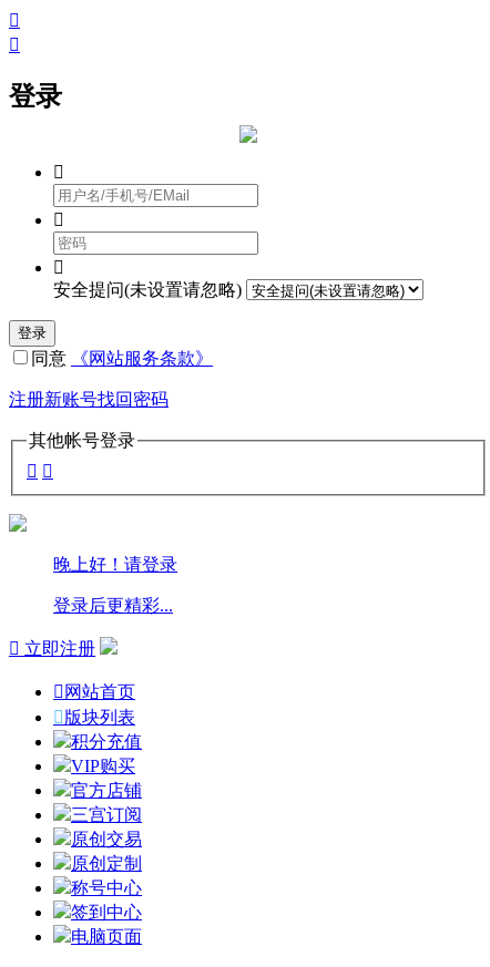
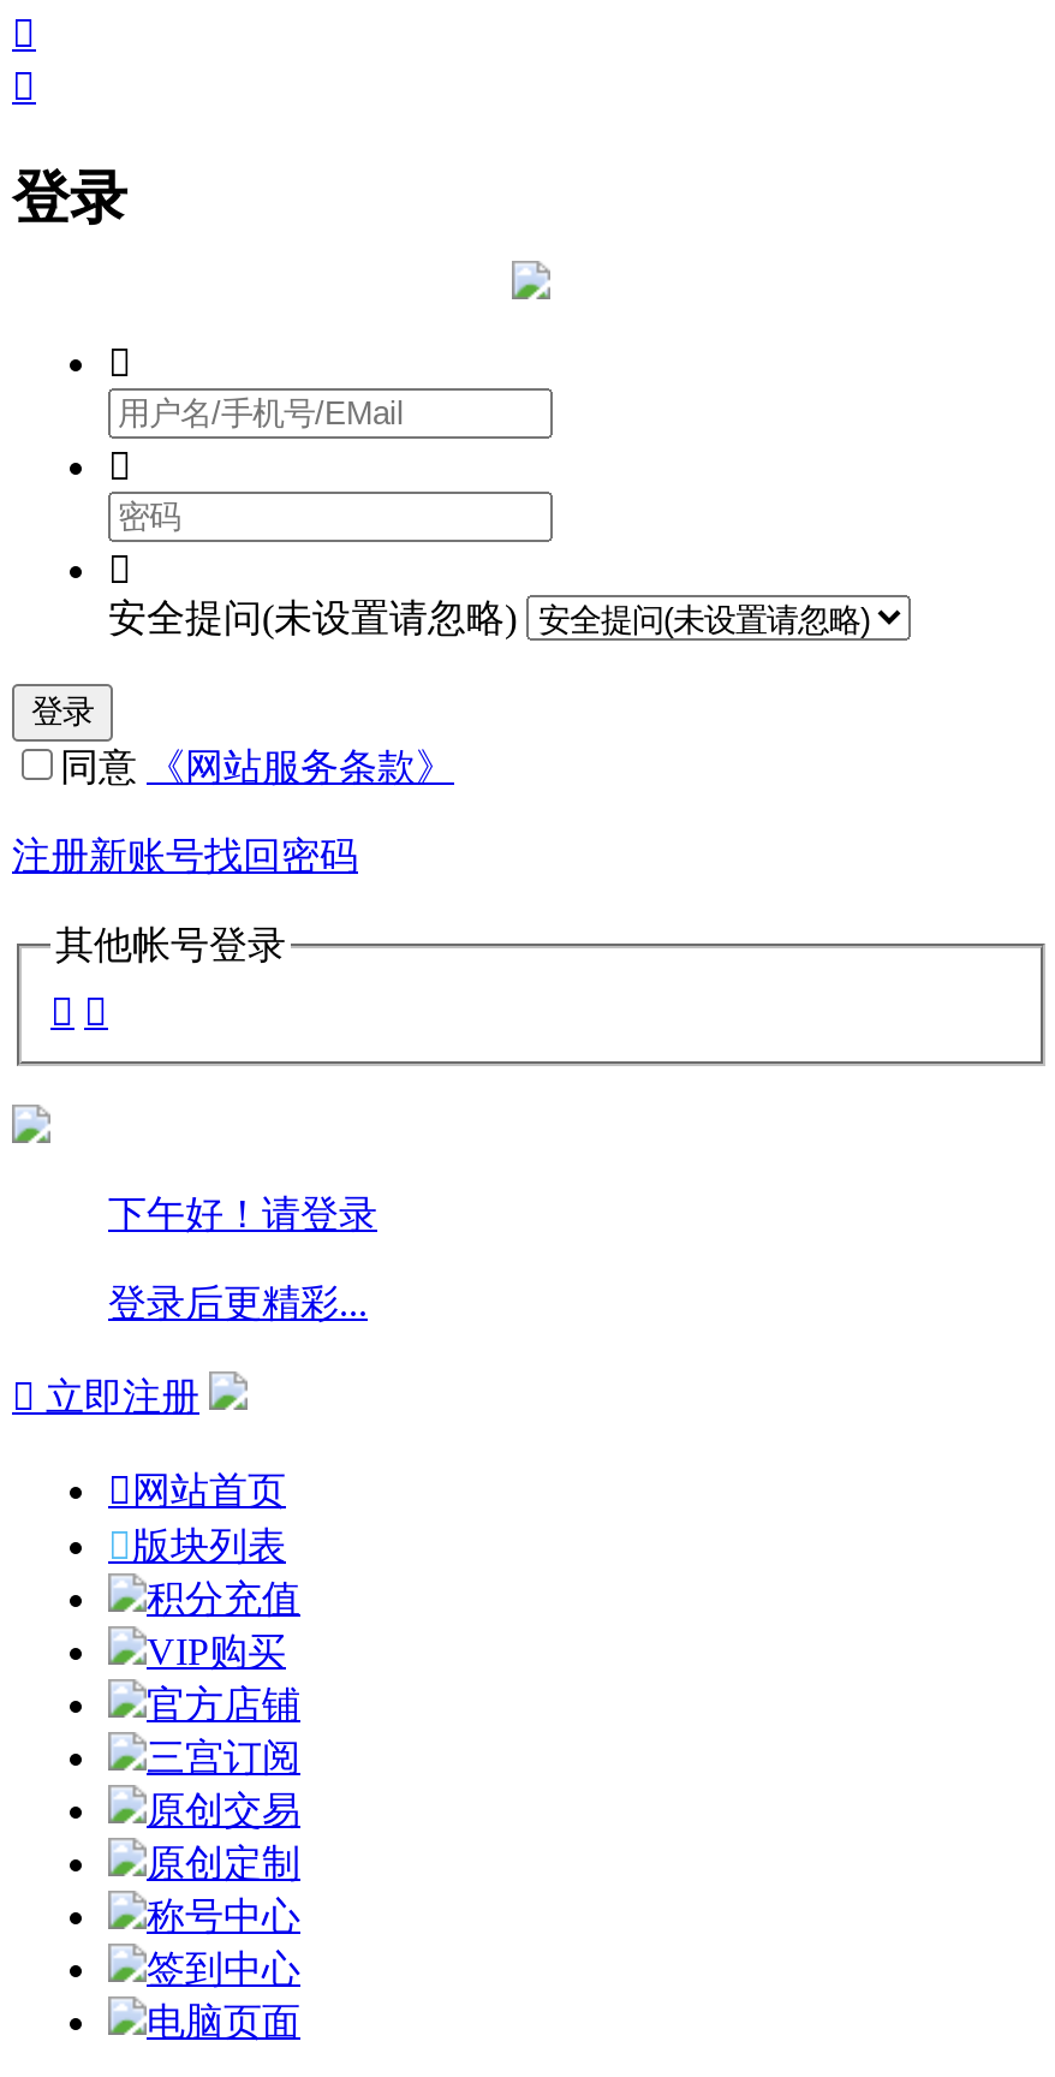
- 晚上好！请登录
+ 下午好！请登录
